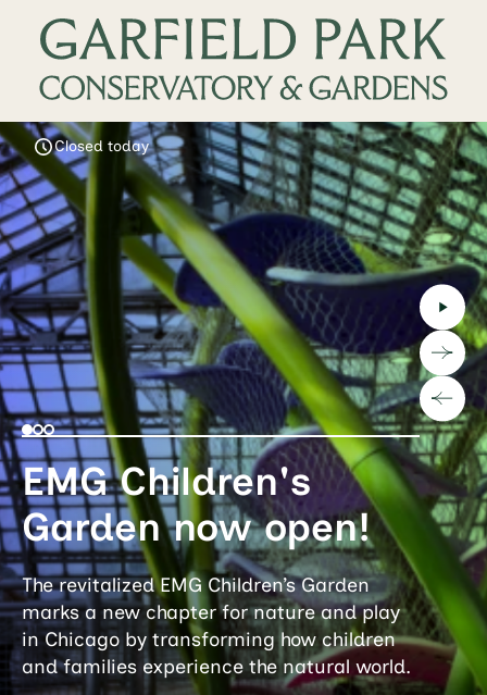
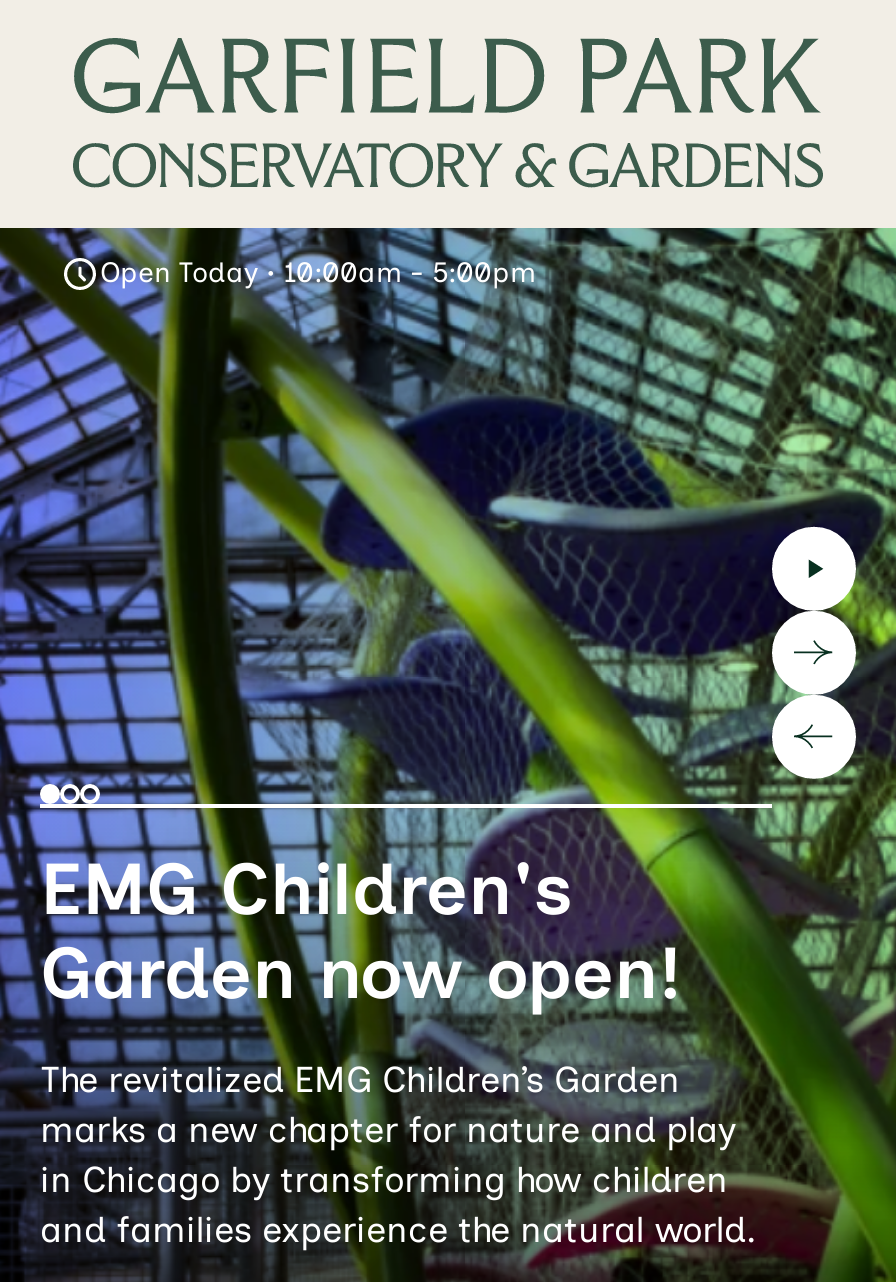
- Closed today
+ Open Today • 10:00am - 5:00pm
